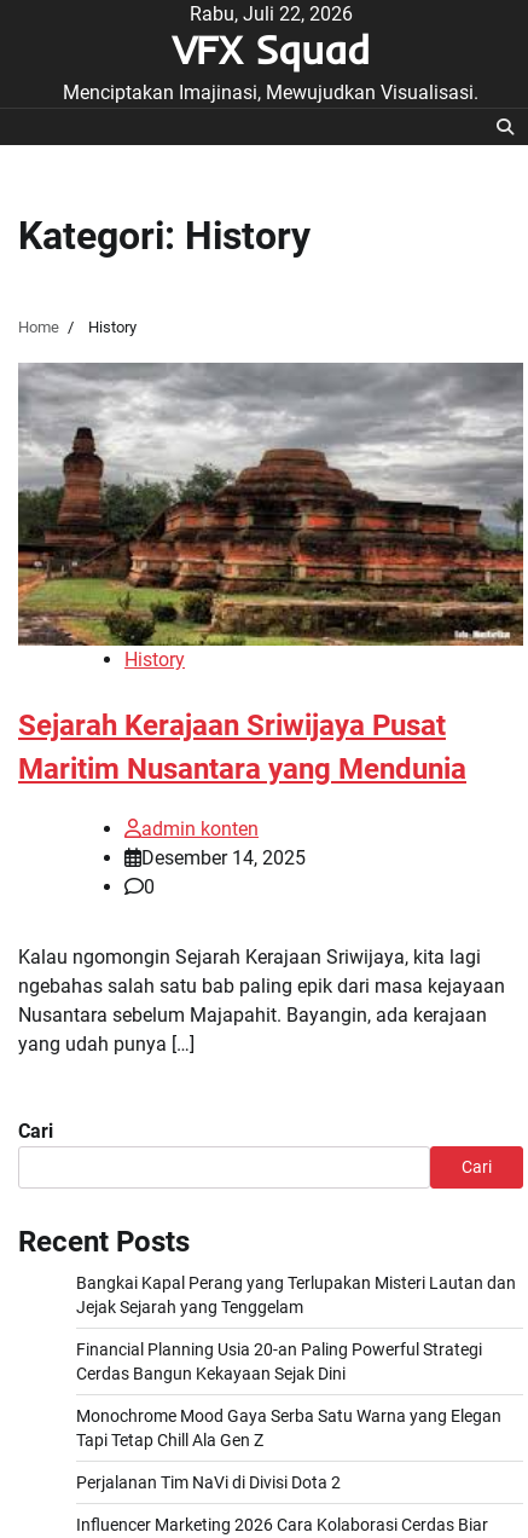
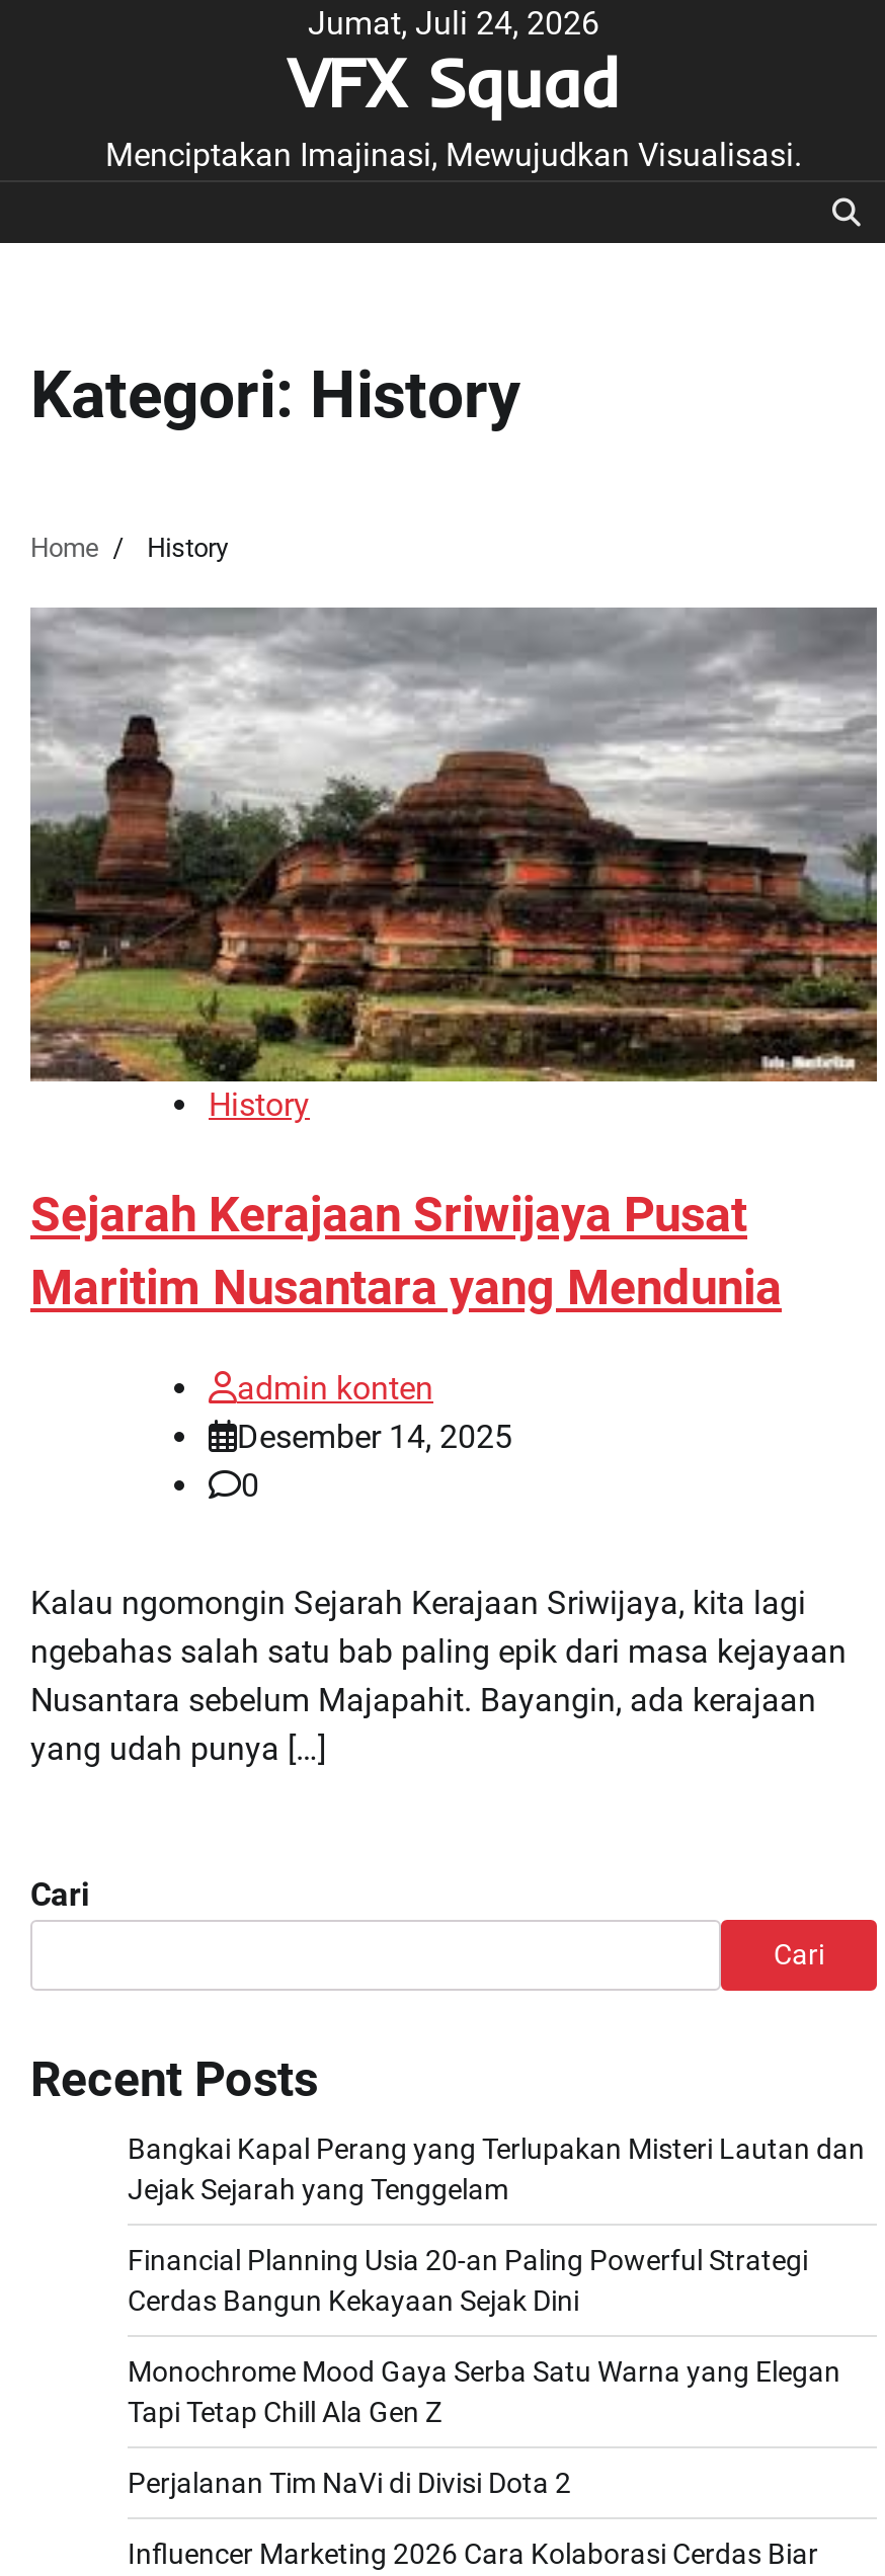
- Rabu, Juli 22, 2026
+ Jumat, Juli 24, 2026
